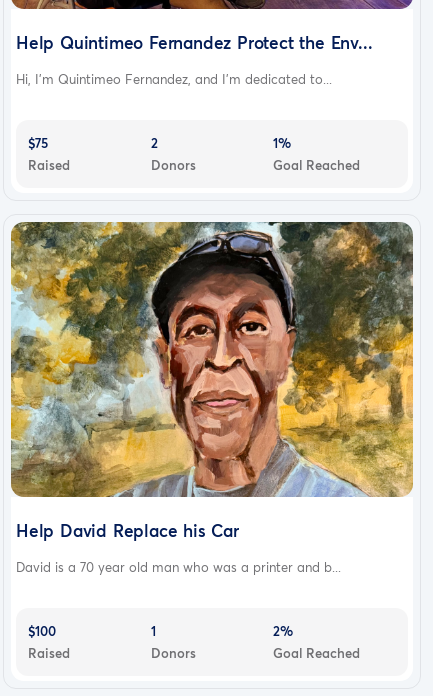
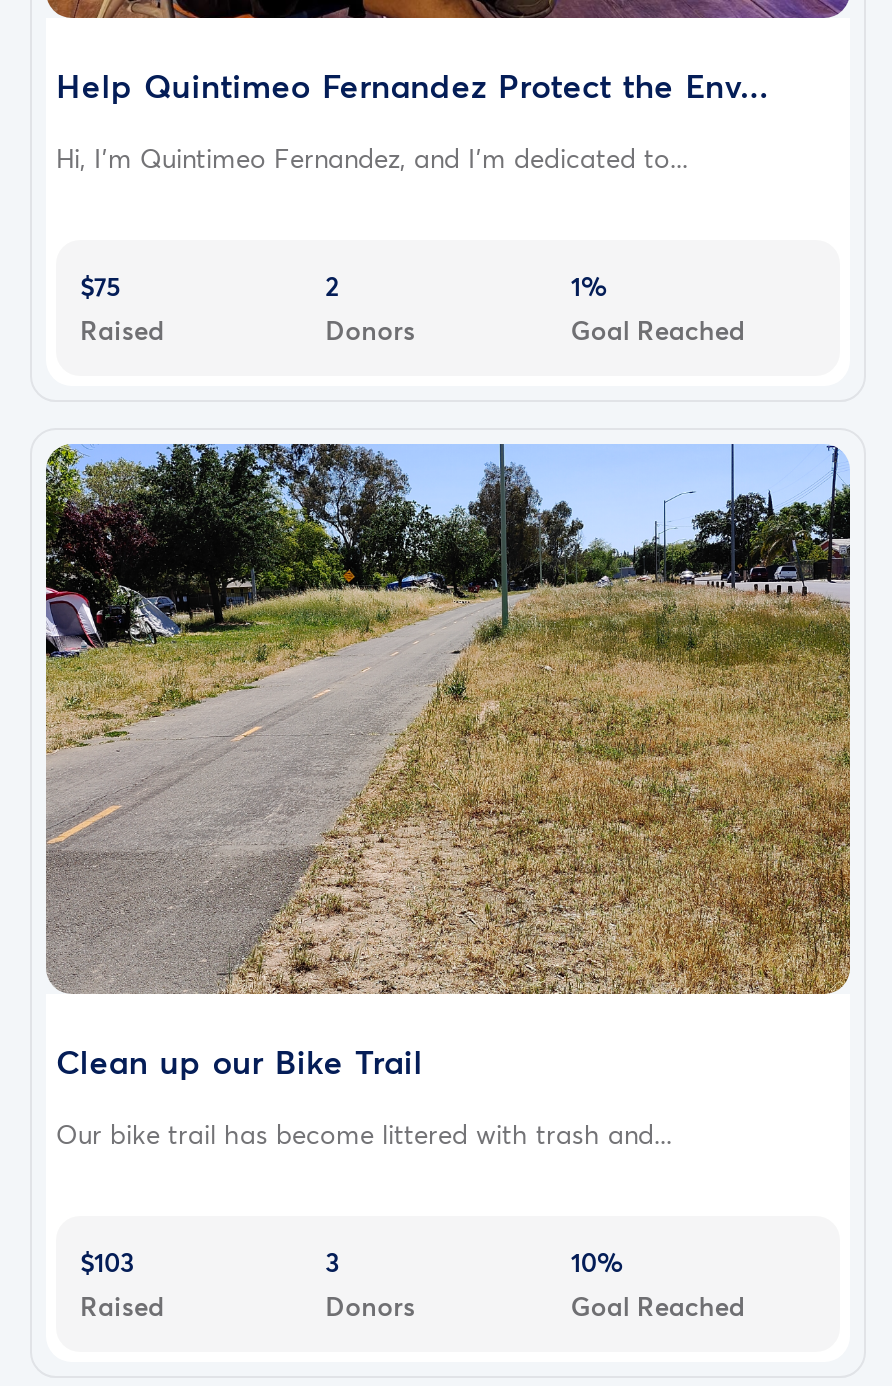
- [image]
- Help David Replace his Car
+ [image]
+ Clean up our Bike Trail

- David is a 70 year old man who was a printer and b...
+ Our bike trail has become littered with trash and...

- $100
+ $103

- 1
+ 3

- 2%
+ 10%
